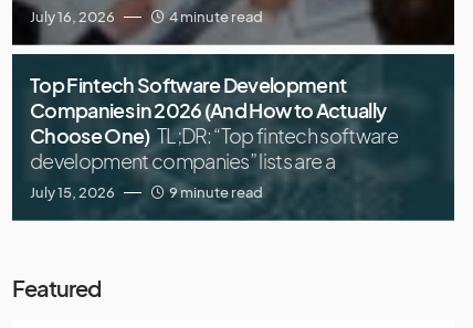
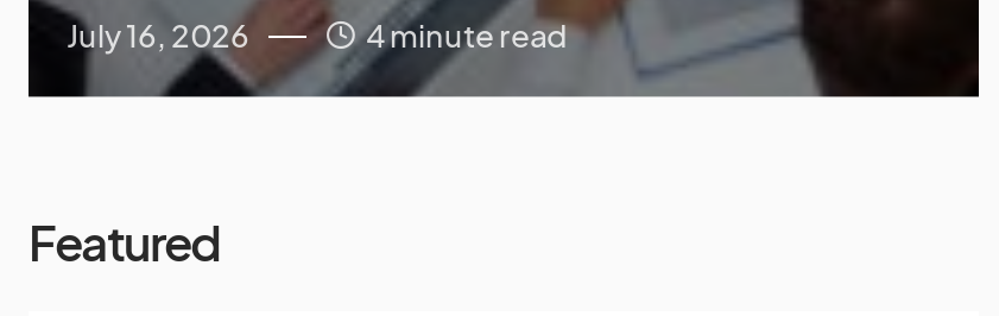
- [image]
- Top Fintech Software Development
- Companies in 2026 (And How to Actually
- Choose One) TL;DR: “Top fintech software
- development companies” lists are a
- July 15, 2026
- 9 minute read
